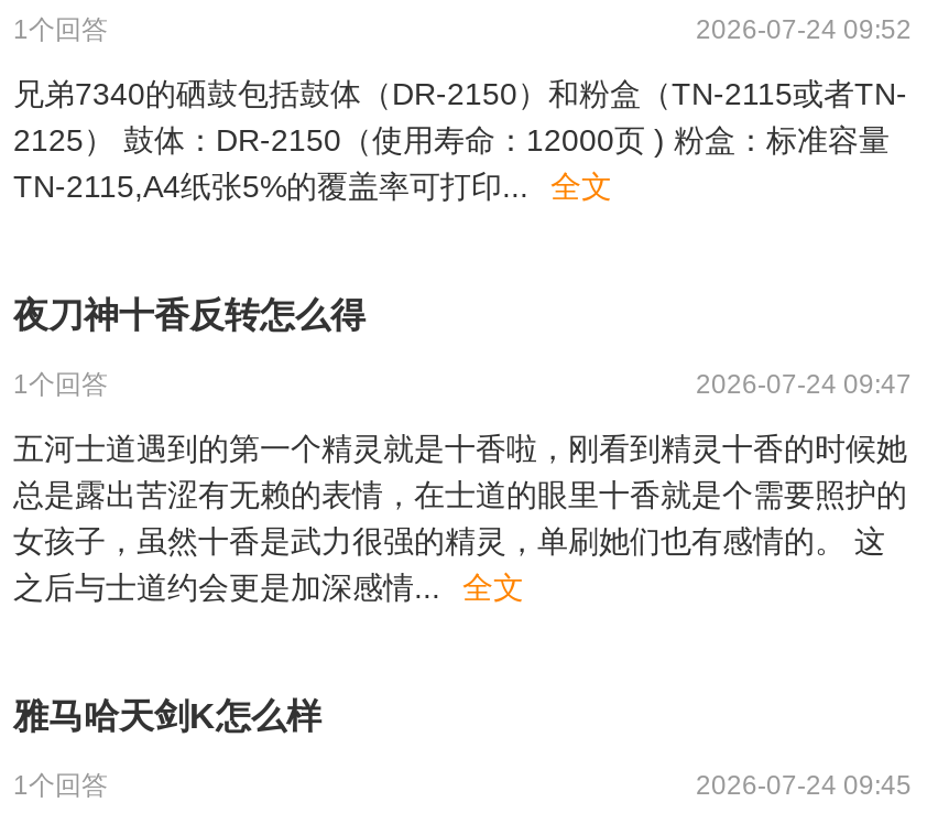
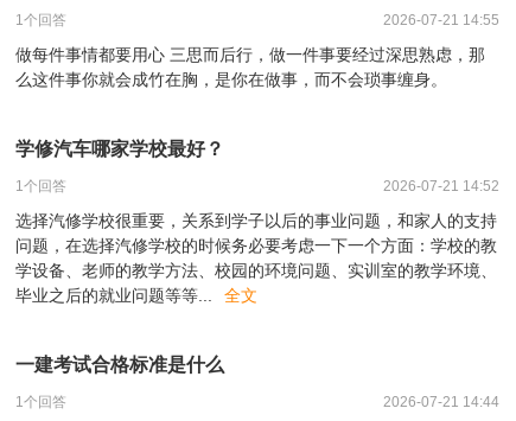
- 2026-07-24 09:52
+ 2026-07-21 14:55

- 兄弟7340的硒鼓包括鼓体（DR-2150）和粉盒（TN-2115或者TN-
- 2125） 鼓体：DR-2150（使用寿命：12000页 ) 粉盒：标准容量
- TN-2115,A4纸张5%的覆盖率可打印...
- 全文
+ 做每件事情都要用心 三思而后行，做一件事要经过深思熟虑，那
+ 么这件事你就会成竹在胸，是你在做事，而不会琐事缠身。

- 夜刀神十香反转怎么得
+ 学修汽车哪家学校最好？

- 2026-07-24 09:47
+ 2026-07-21 14:52

- 五河士道遇到的第一个精灵就是十香啦，刚看到精灵十香的时候她
- 总是露出苦涩有无赖的表情，在士道的眼里十香就是个需要照护的
- 女孩子，虽然十香是武力很强的精灵，单刷她们也有感情的。 这
- 之后与士道约会更是加深感情...
+ 选择汽修学校很重要，关系到学子以后的事业问题，和家人的支持
+ 问题，在选择汽修学校的时候务必要考虑一下一个方面：学校的教
+ 学设备、老师的教学方法、校园的环境问题、实训室的教学环境、
+ 毕业之后的就业问题等等...

- 雅马哈天剑K怎么样
+ 一建考试合格标准是什么

- 2026-07-24 09:45
+ 2026-07-21 14:44
